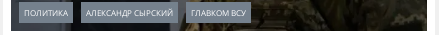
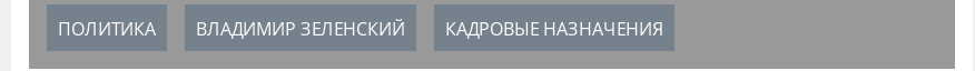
- АЛЕКСАНДР СЫРСКИЙ
- ГЛАВКОМ ВСУ
+ ВЛАДИМИР ЗЕЛЕНСКИЙ
+ КАДРОВЫЕ НАЗНАЧЕНИЯ
